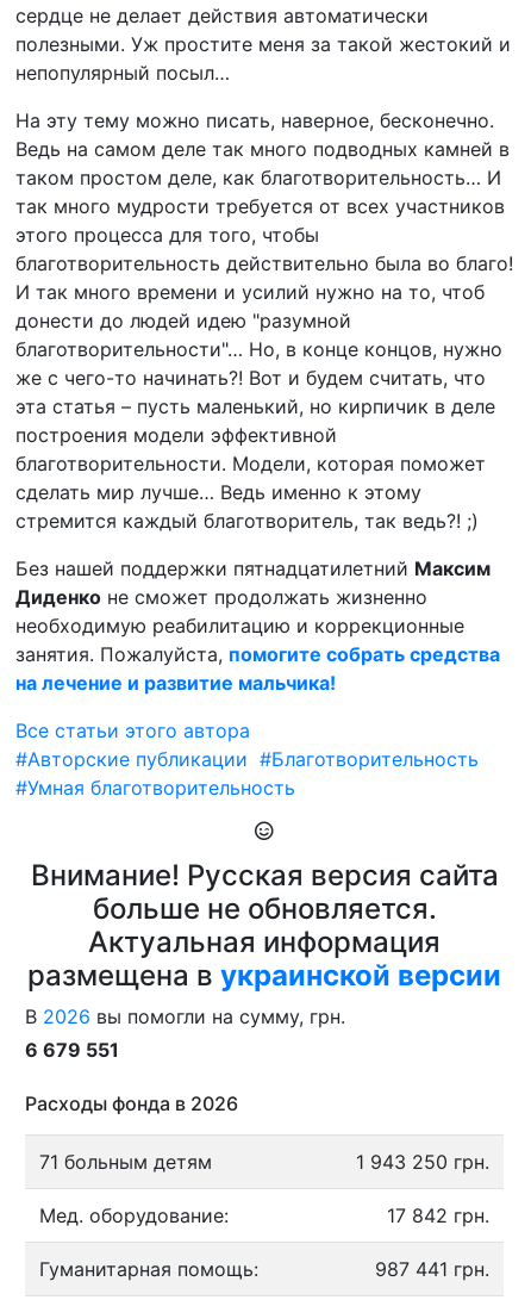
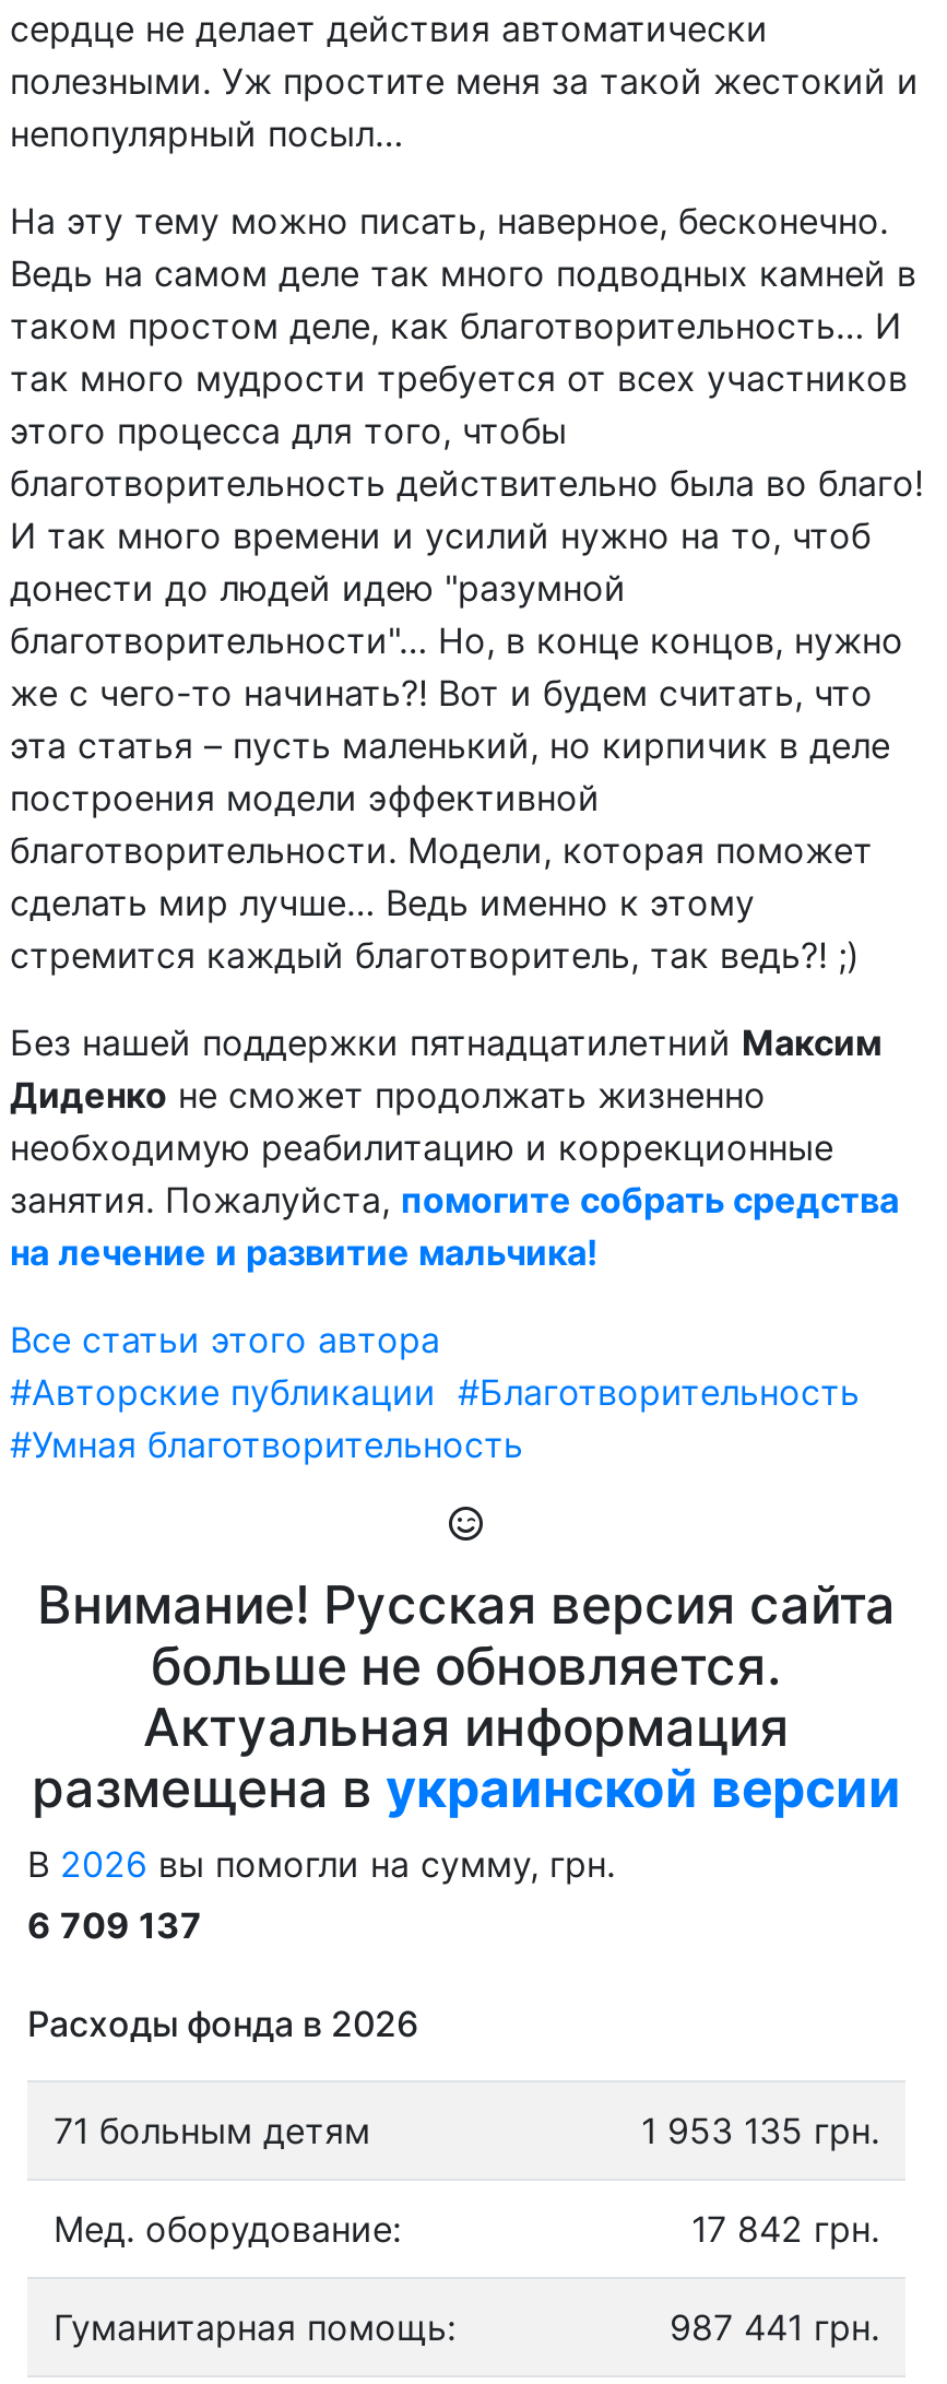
- 6 679 551
+ 6 709 137

- 1 943 250 грн.
+ 1 953 135 грн.
